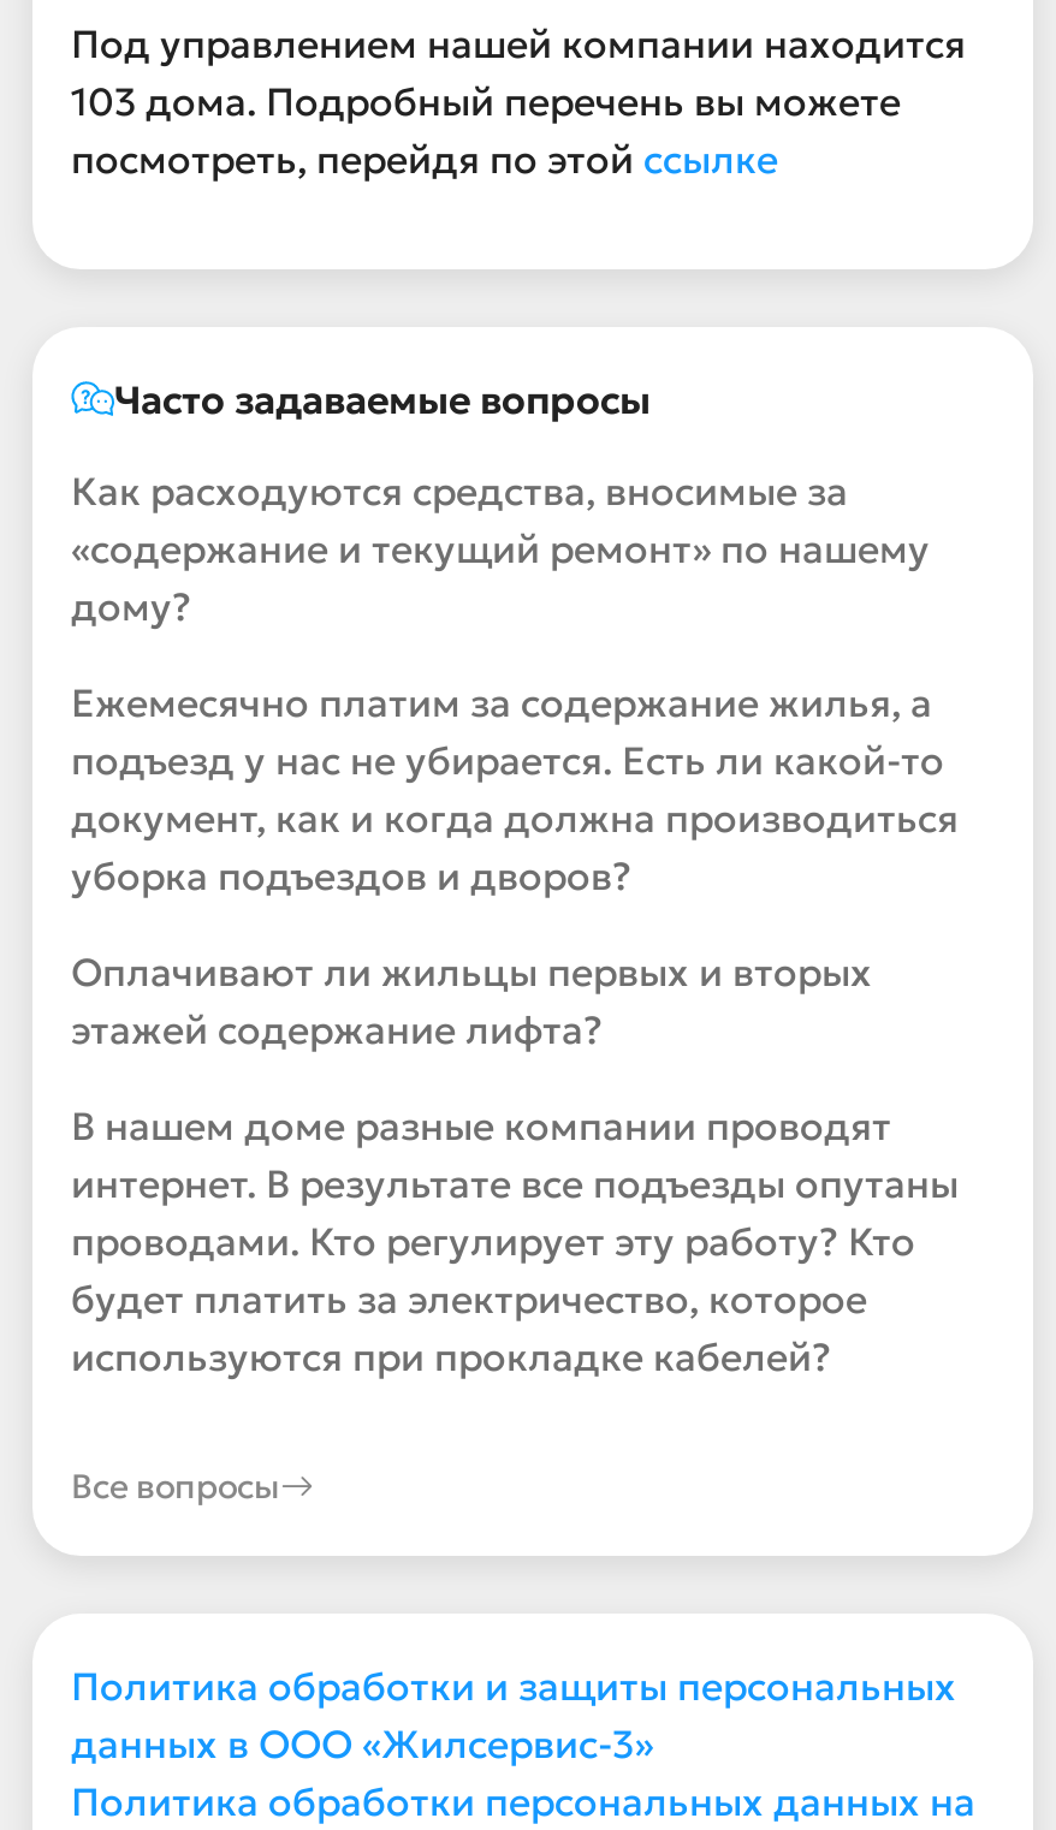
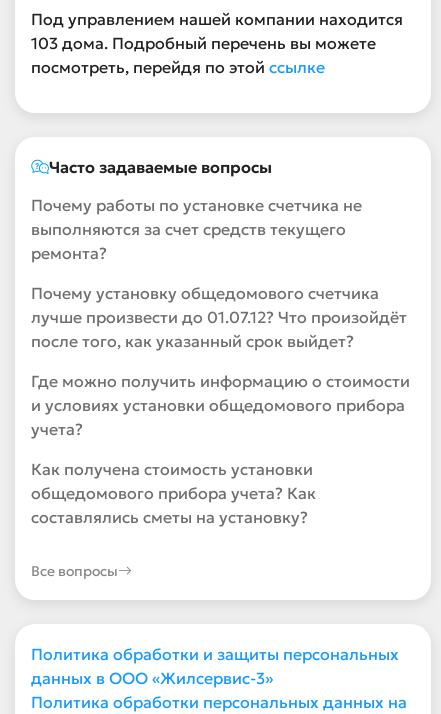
- Как расходуются средства, вносимые за
- «содержание и текущий ремонт» по нашему
- дому?
+ Почему работы по установке счетчика не
+ выполняются за счет средств текущего
+ ремонта?

- Ежемесячно платим за содержание жилья, а
- подъезд у нас не убирается. Есть ли какой-то
- документ, как и когда должна производиться
- уборка подъездов и дворов?
+ Почему установку общедомового счетчика
+ лучше произвести до 01.07.12? Что произойдёт
+ после того, как указанный срок выйдет?

- Оплачивают ли жильцы первых и вторых
- этажей содержание лифта?
+ Где можно получить информацию о стоимости
+ и условиях установки общедомового прибора
+ учета?

- В нашем доме разные компании проводят
- интернет. В результате все подъезды опутаны
- проводами. Кто регулирует эту работу? Кто
- будет платить за электричество, которое
- используются при прокладке кабелей?
+ Как получена стоимость установки
+ общедомового прибора учета? Как
+ составлялись сметы на установку?
